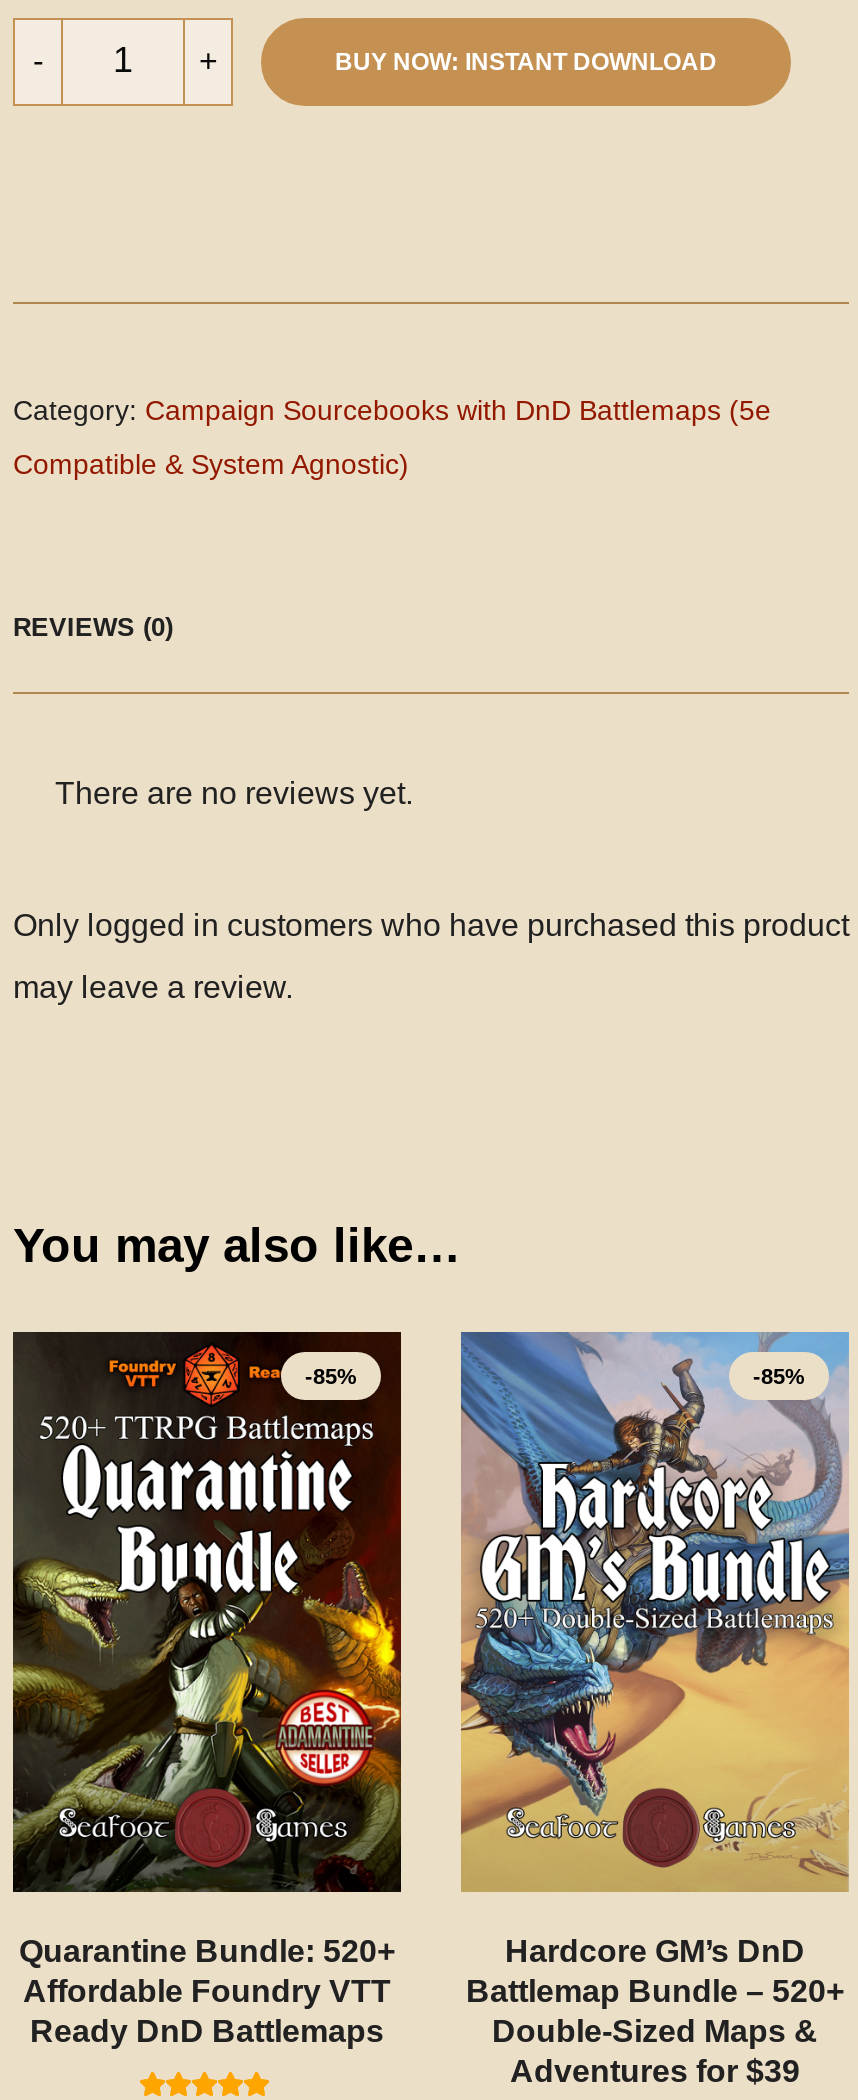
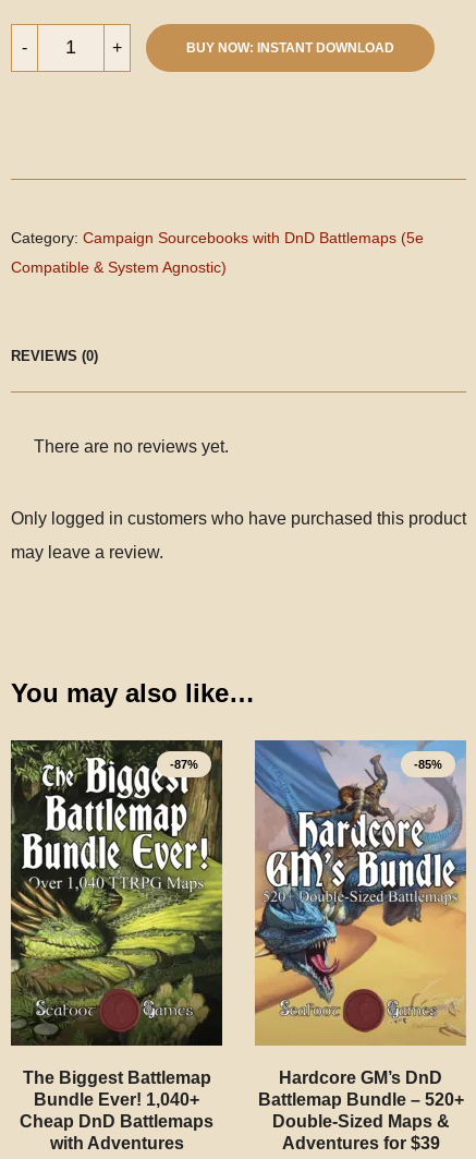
- [image]
- -85%
+ [image]
+ -87%

- Quarantine Bundle: 520+
- Affordable Foundry VTT
- Ready DnD Battlemaps
+ The Biggest Battlemap
+ Bundle Ever! 1,040+
+ Cheap DnD Battlemaps
+ with Adventures
